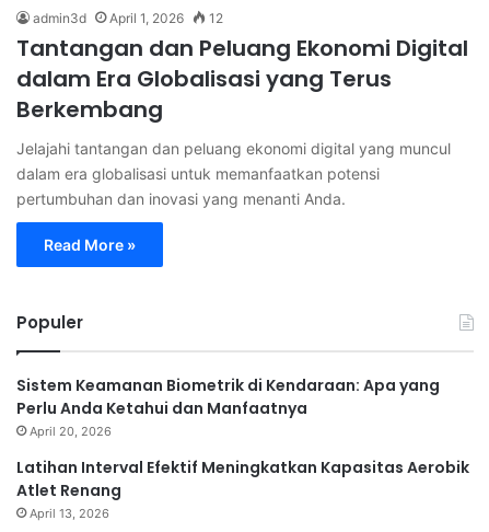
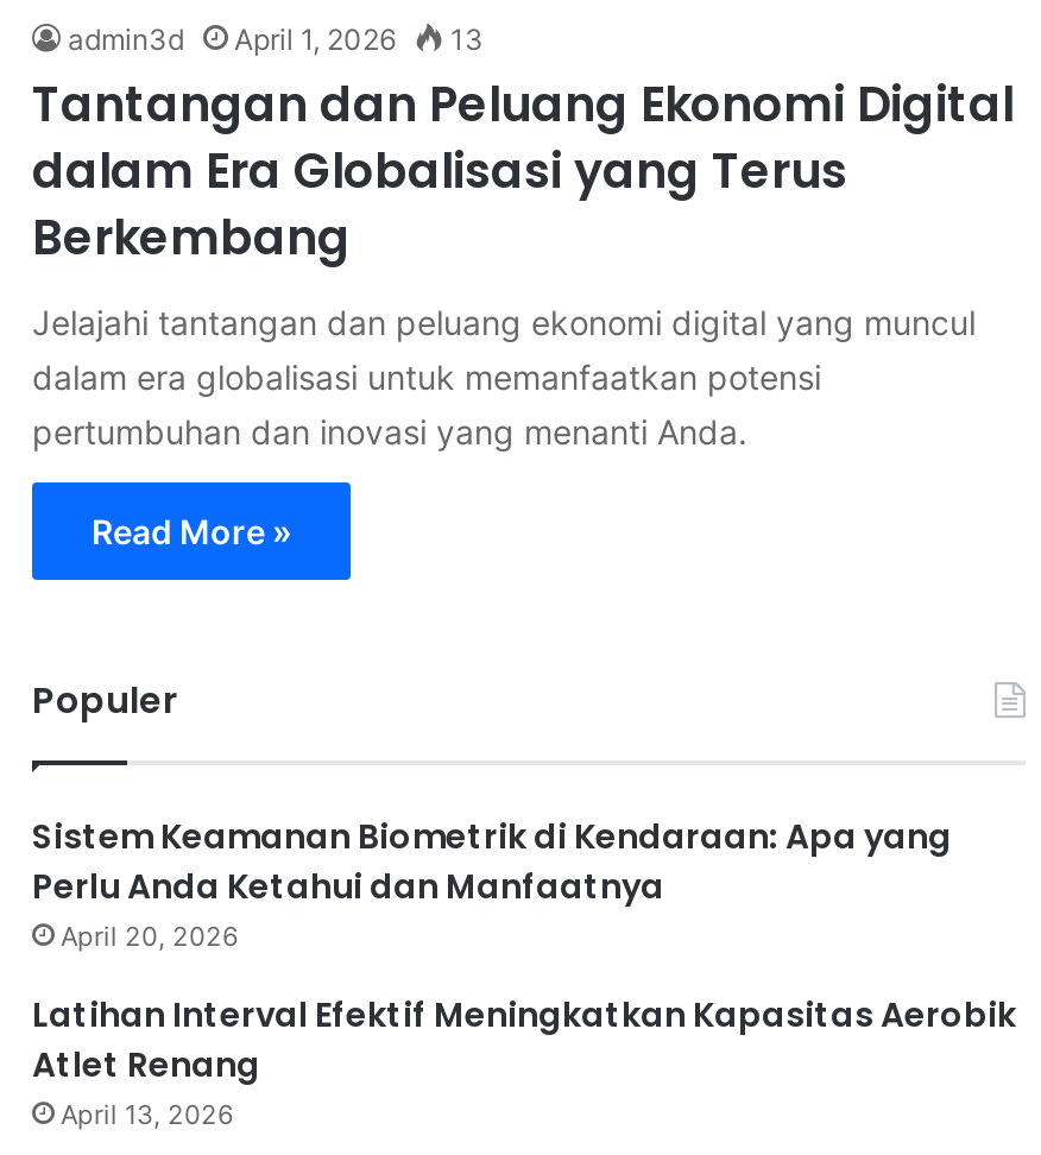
- admin3d April 1, 2026 12
+ admin3d April 1, 2026 13
